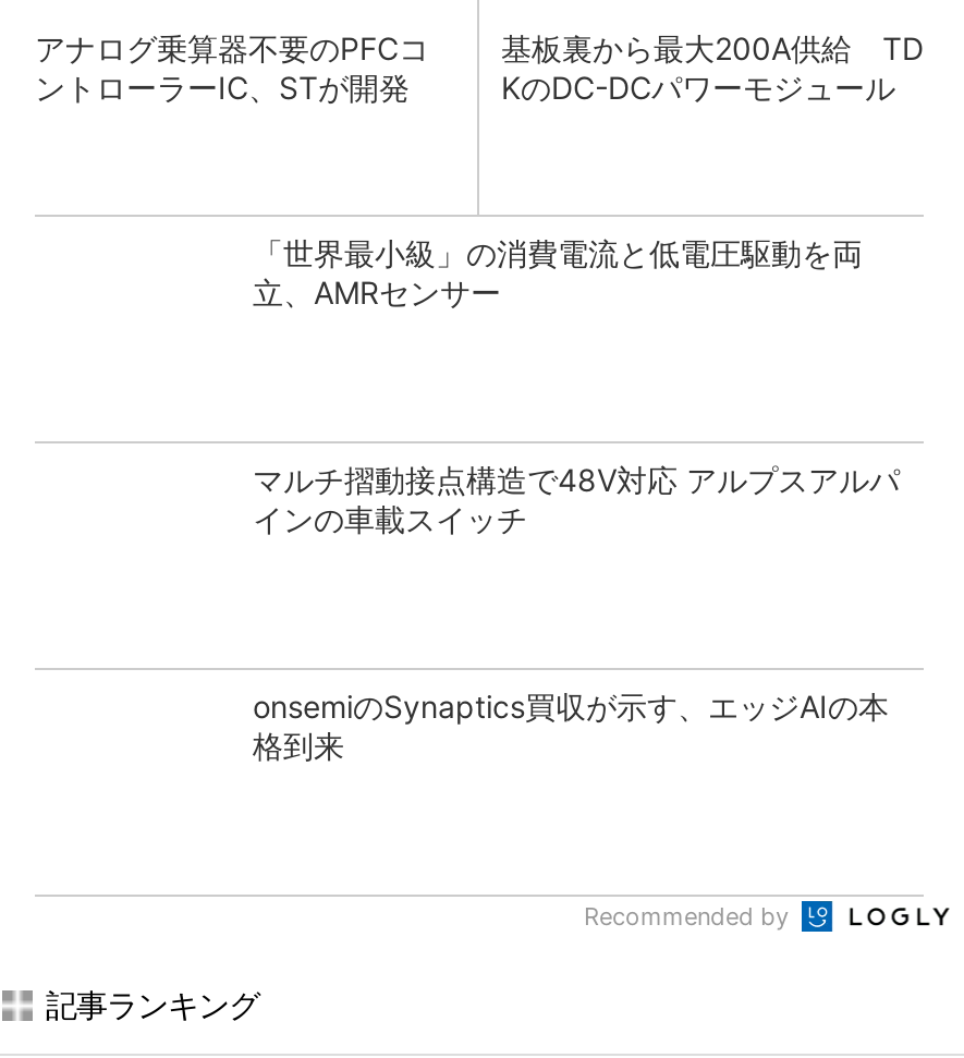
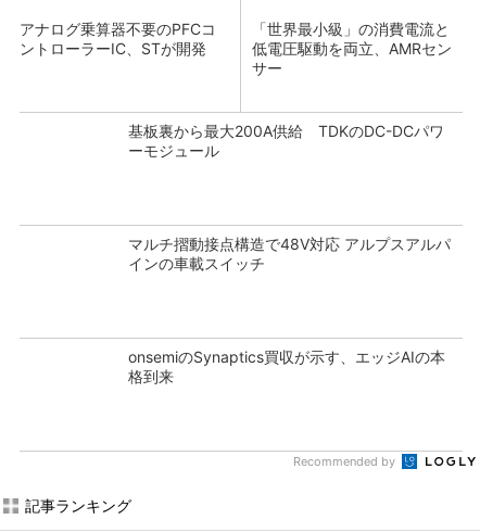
- 基板裏から最大200A供給 TD
- KのDC-DCパワーモジュール
+ 「世界最小級」の消費電流と
+ 低電圧駆動を両立、AMRセン
+ サー

- 「世界最小級」の消費電流と低電圧駆動を両
- 立、AMRセンサー
+ 基板裏から最大200A供給 TDKのDC-DCパワ
+ ーモジュール
